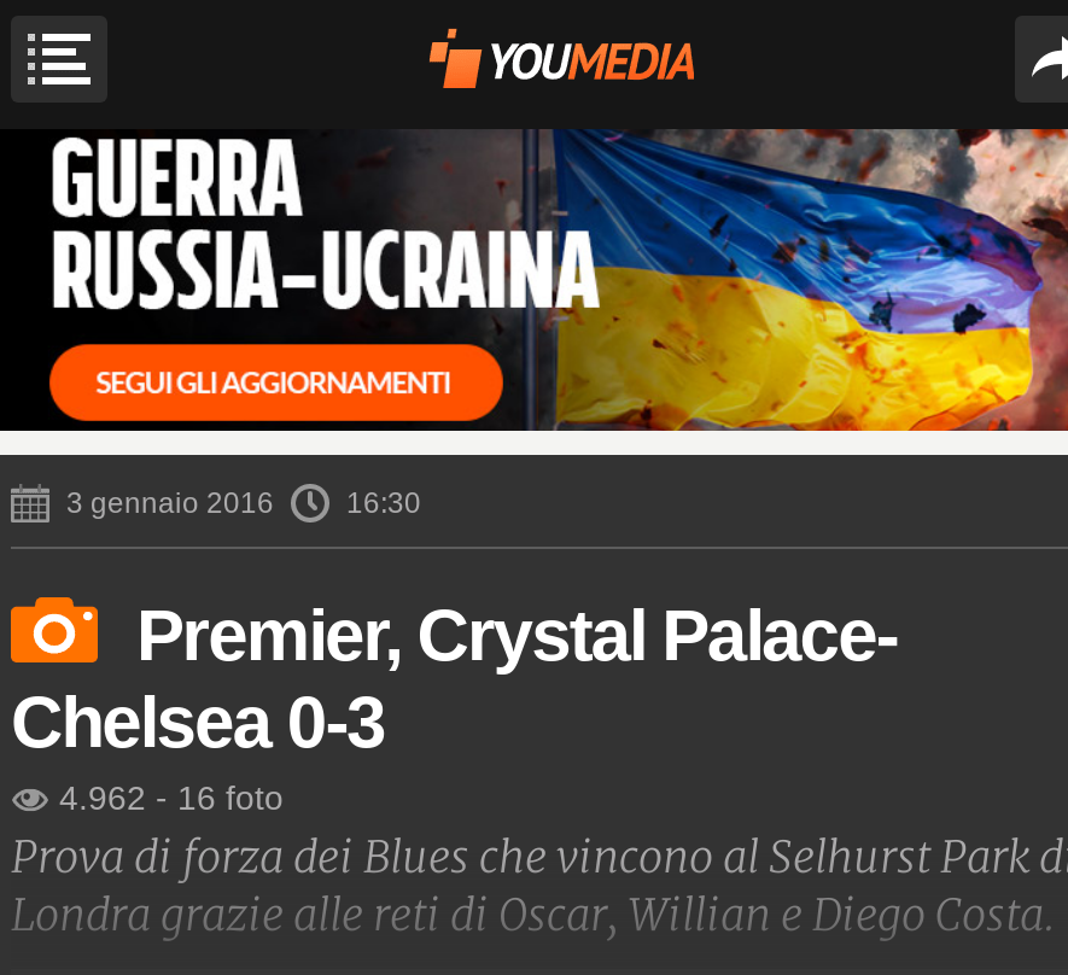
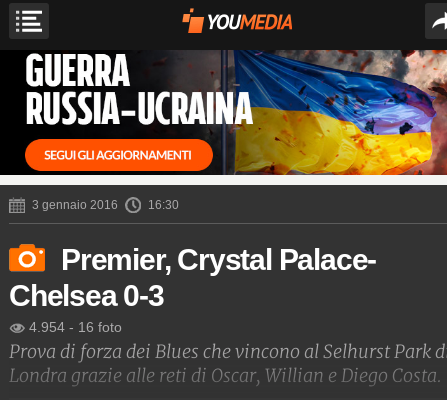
- 4.962 - 16 foto
+ 4.954 - 16 foto
